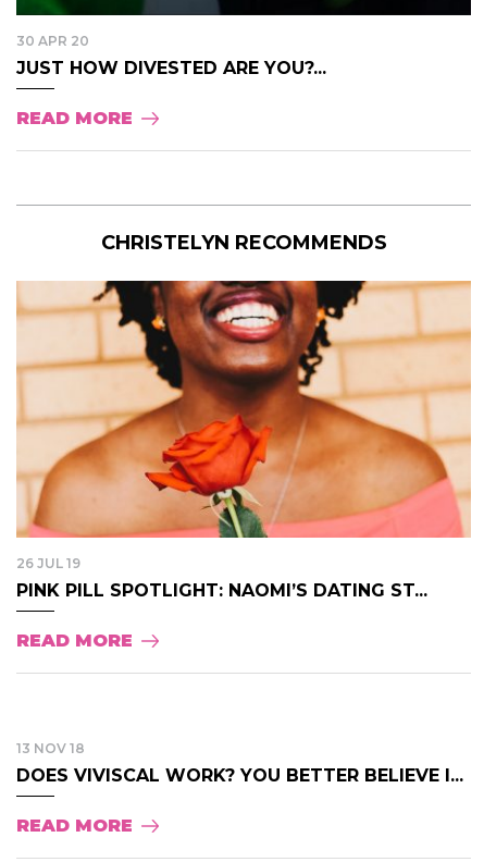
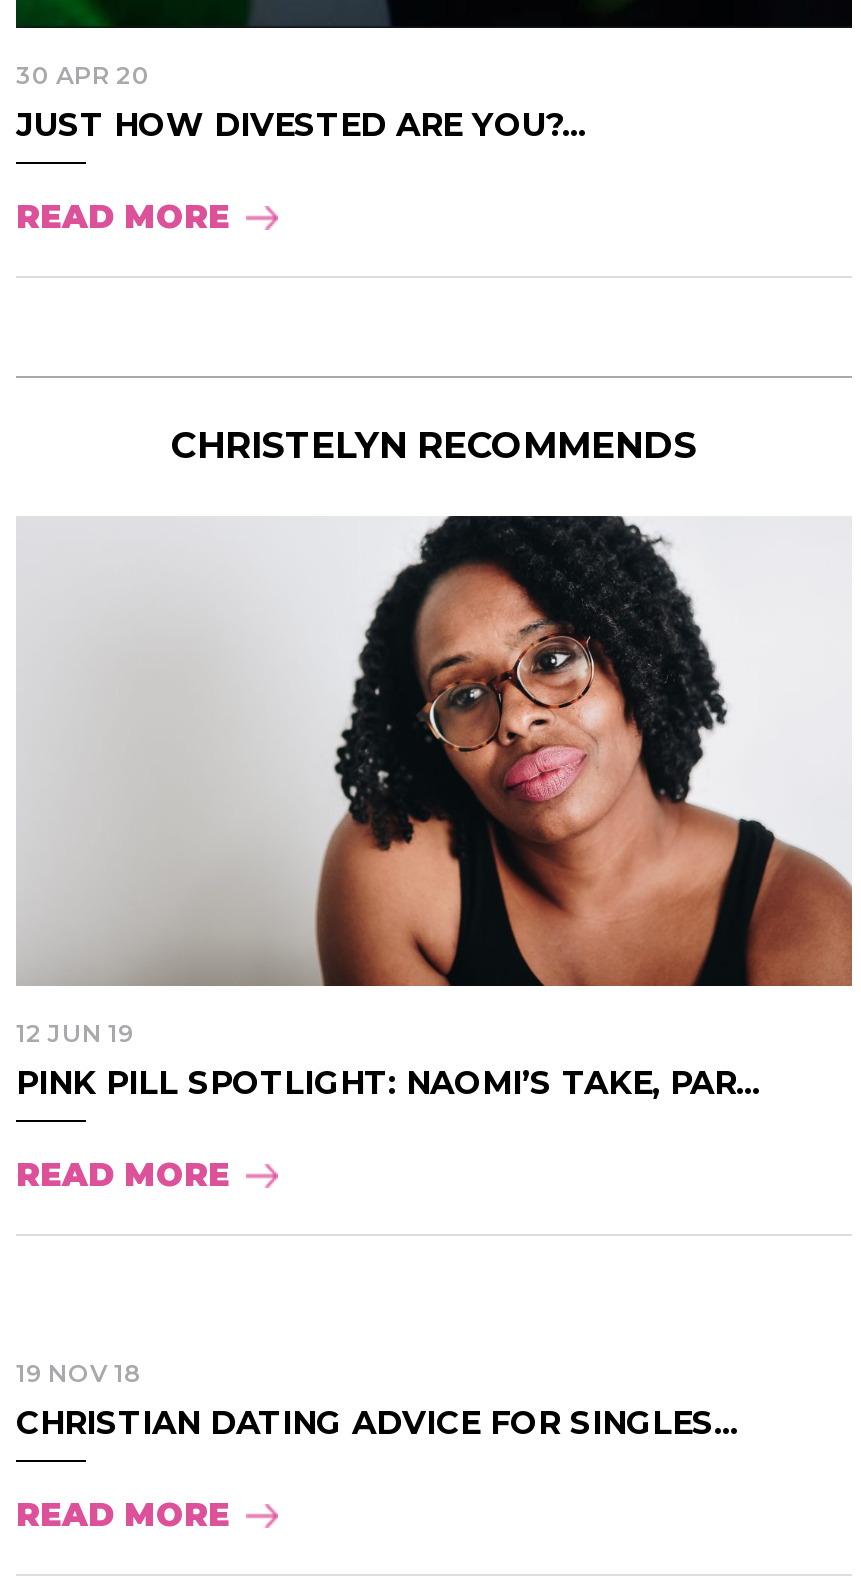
- [image]
- 26 JUL 19
- PINK PILL SPOTLIGHT: NAOMI’S DATING ST...
+ [image]
+ 12 JUN 19
+ PINK PILL SPOTLIGHT: NAOMI’S TAKE, PAR...

- 13 NOV 18
- DOES VIVISCAL WORK? YOU BETTER BELIEVE I...
+ 19 NOV 18
+ CHRISTIAN DATING ADVICE FOR SINGLES...
